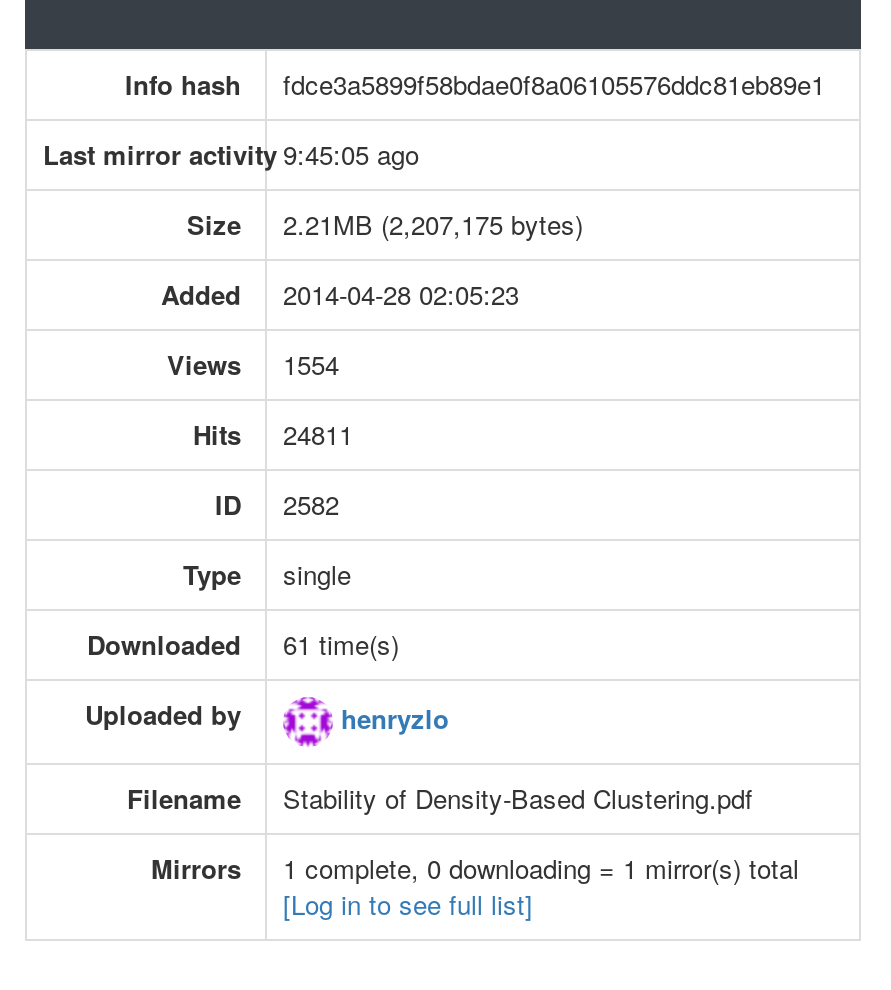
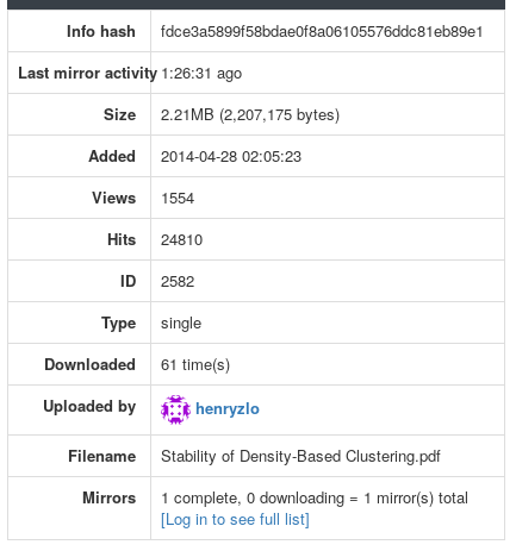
- Last mirror activity 9:45:05 ago
+ Last mirror activity 1:26:31 ago

- Hits 24811
+ Hits 24810
